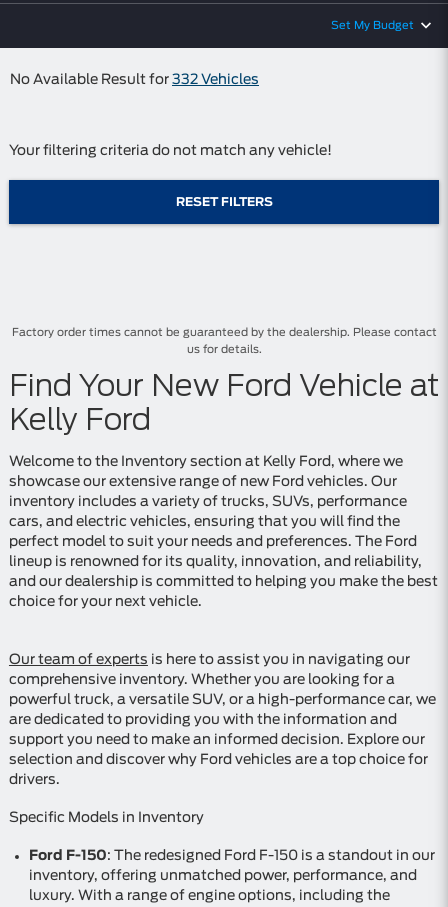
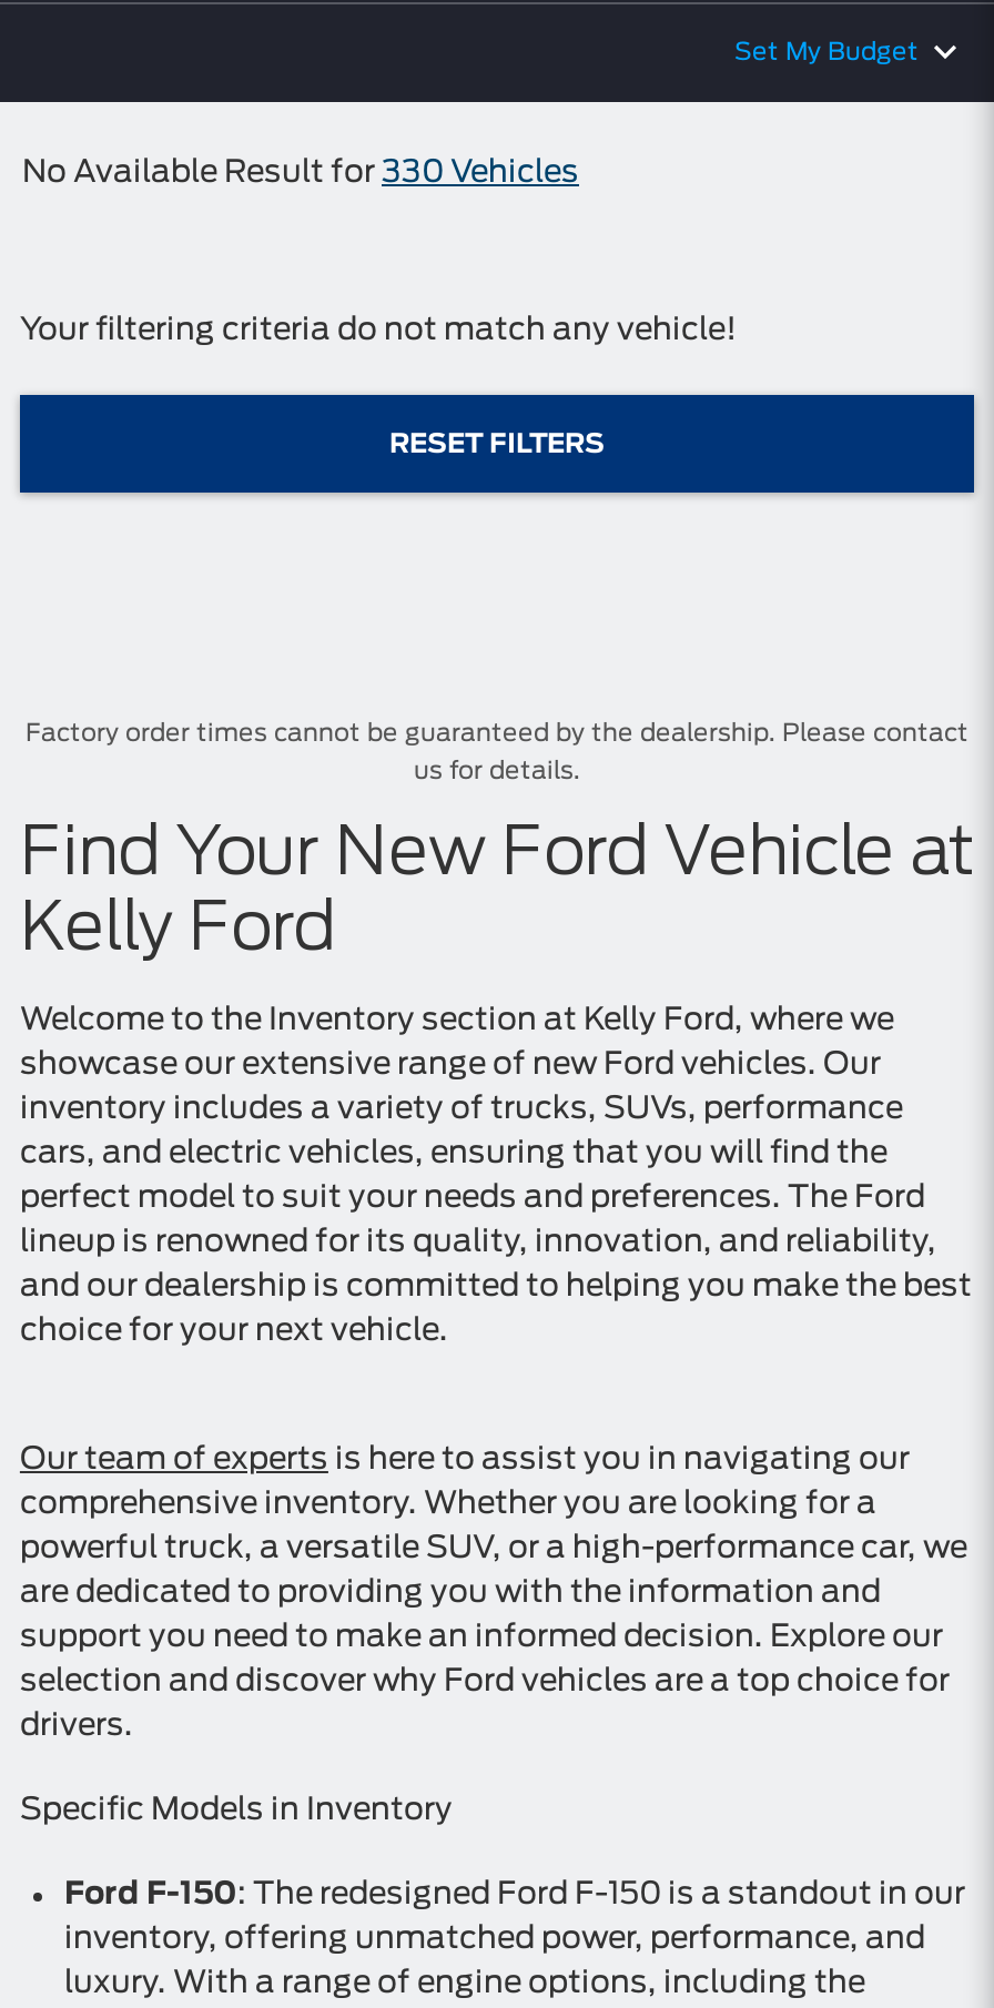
- No Available Result for 332 Vehicles
+ No Available Result for 330 Vehicles
